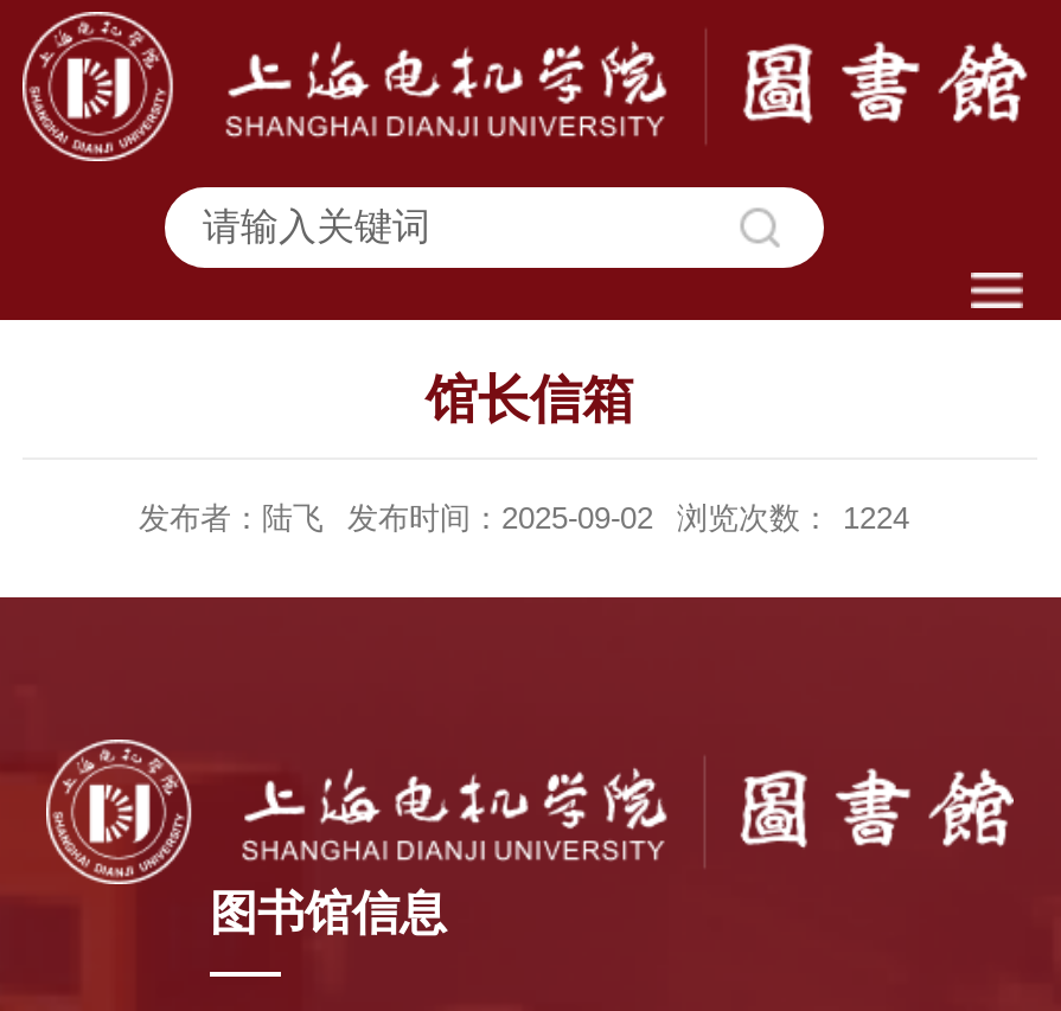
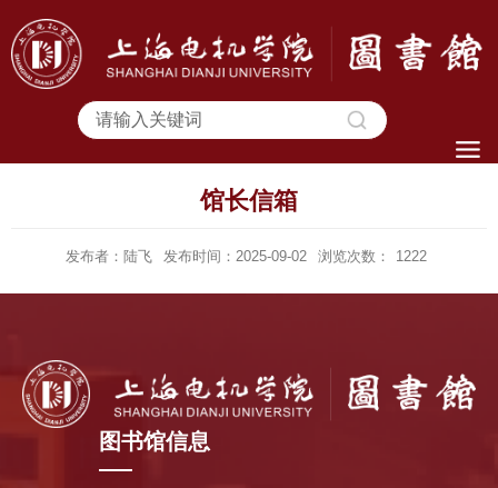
- 发布者：陆飞 发布时间：2025-09-02 浏览次数： 1224
+ 发布者：陆飞 发布时间：2025-09-02 浏览次数： 1222
